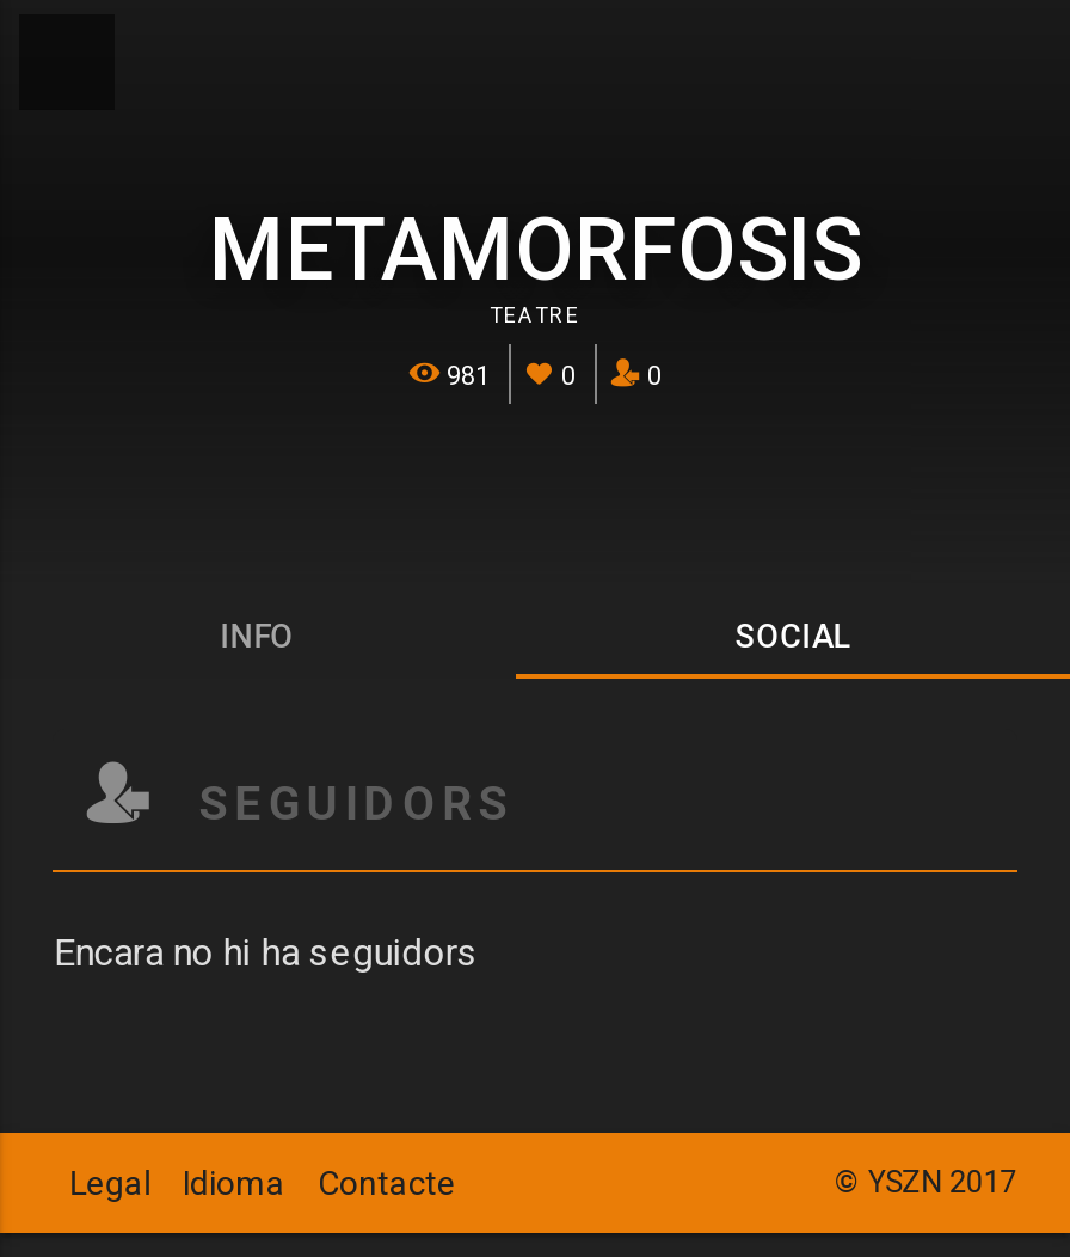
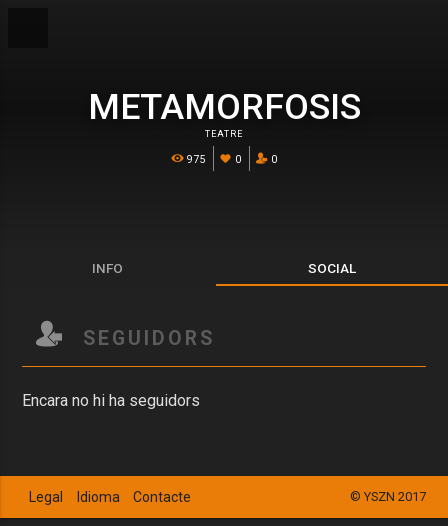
- 981
+ 975
